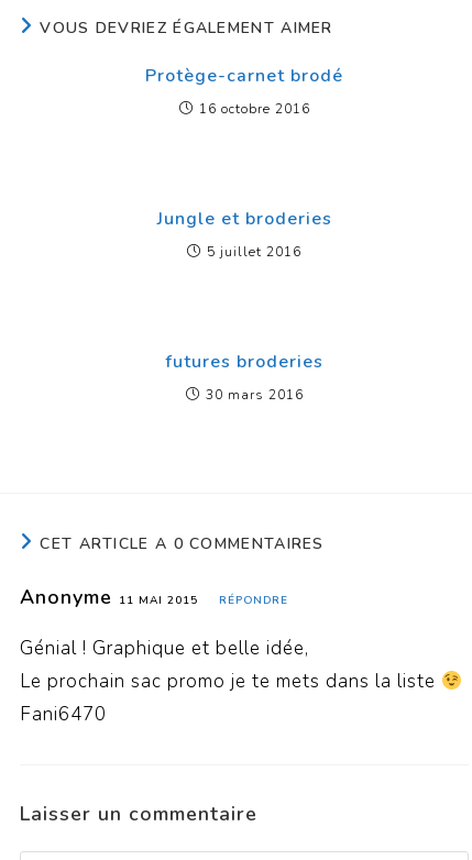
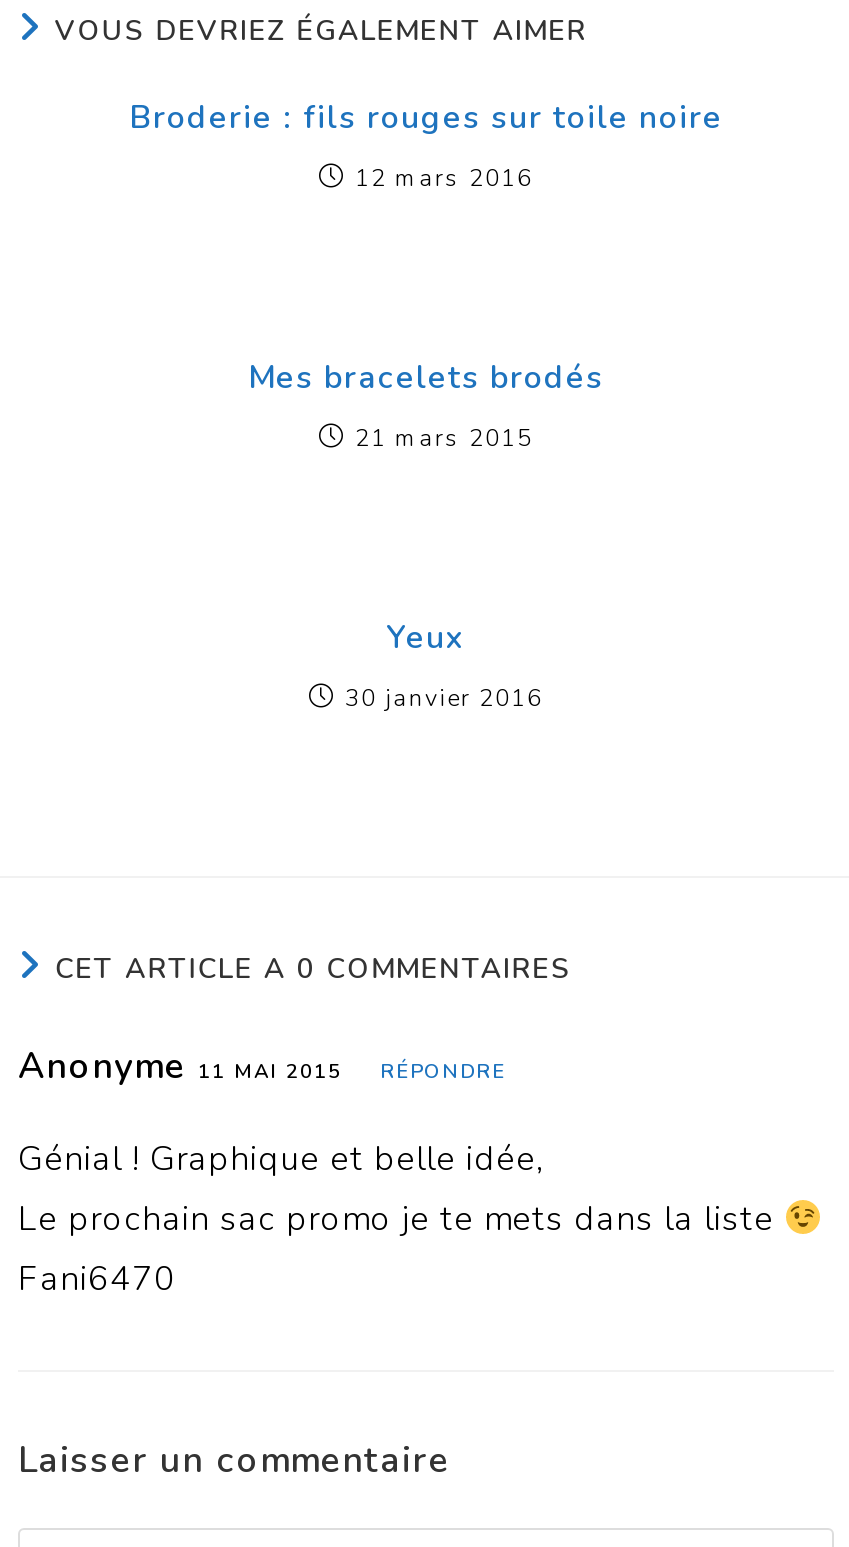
- Protège-carnet brodé
+ Broderie : fils rouges sur toile noire

- 16 octobre 2016
+ 12 mars 2016

- Jungle et broderies
+ Mes bracelets brodés

- 5 juillet 2016
+ 21 mars 2015

- futures broderies
+ Yeux

- 30 mars 2016
+ 30 janvier 2016
